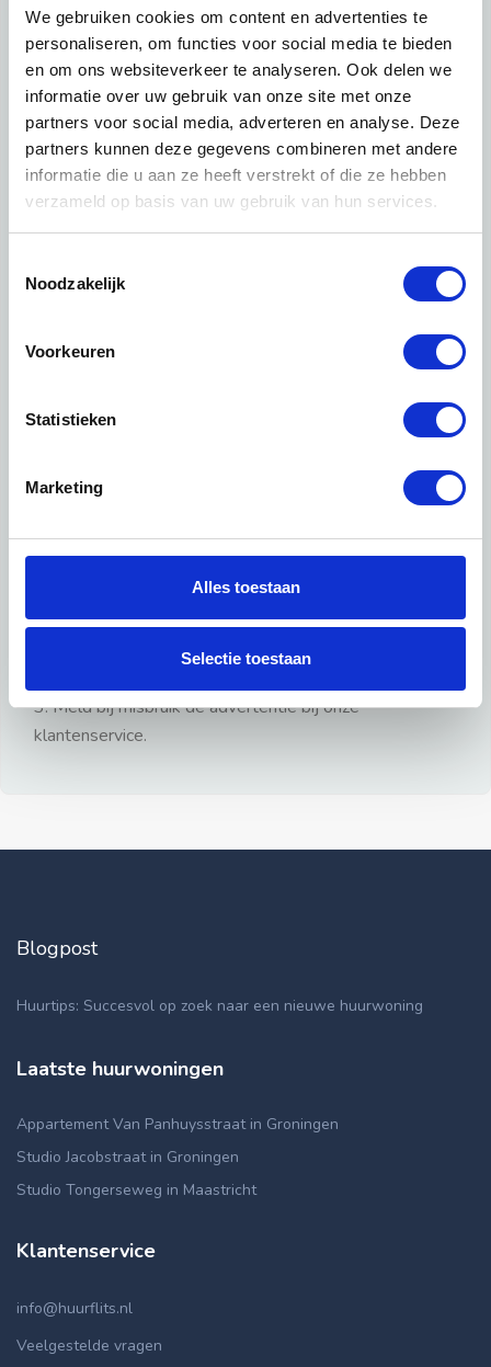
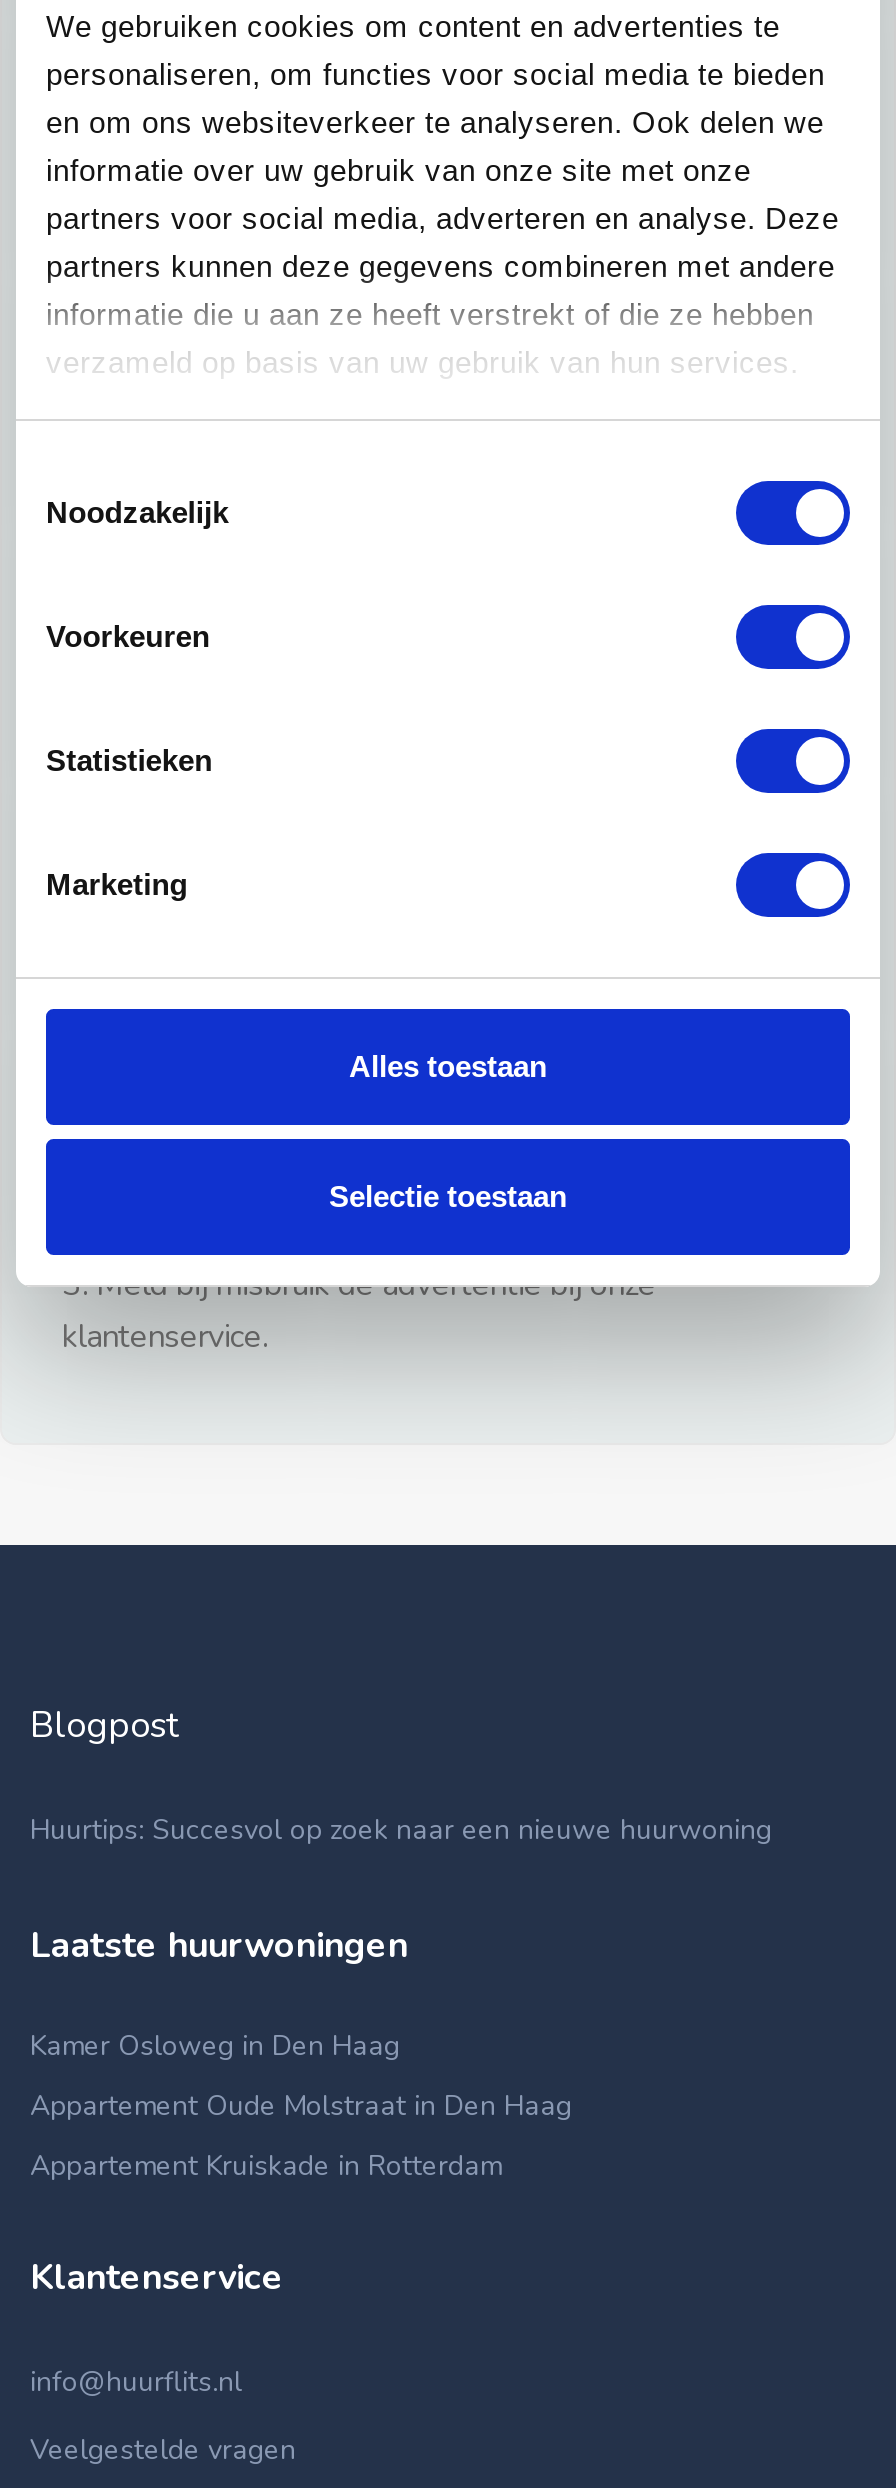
- Appartement Van Panhuysstraat in Groningen
+ Kamer Osloweg in Den Haag

- Studio Jacobstraat in Groningen
+ Appartement Oude Molstraat in Den Haag

- Studio Tongerseweg in Maastricht
+ Appartement Kruiskade in Rotterdam
